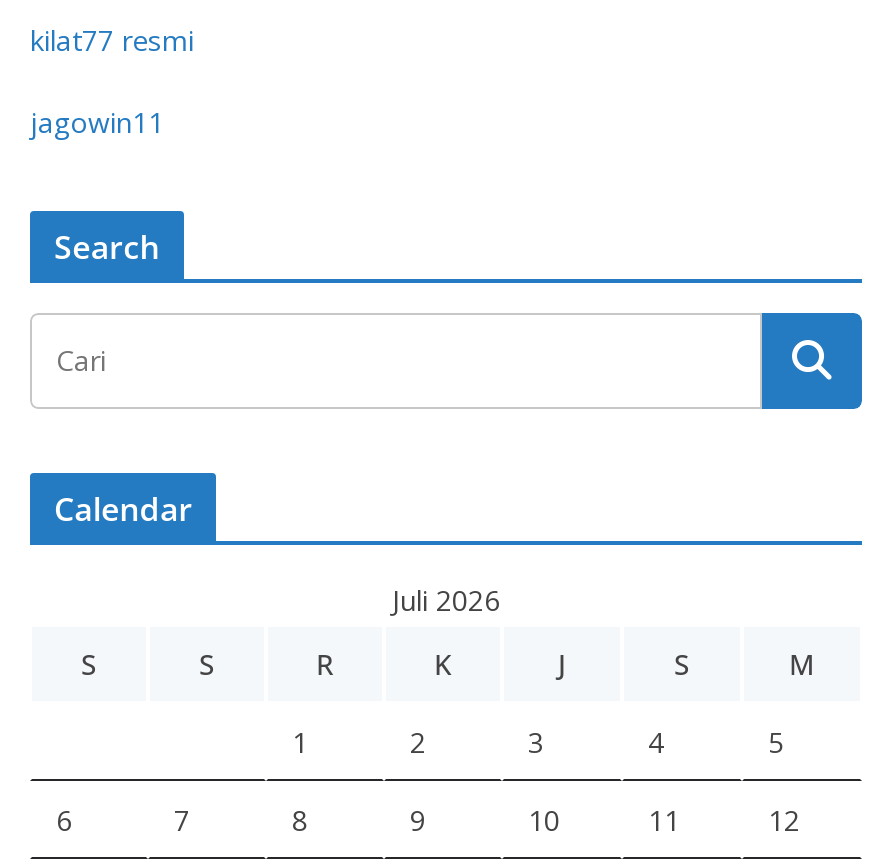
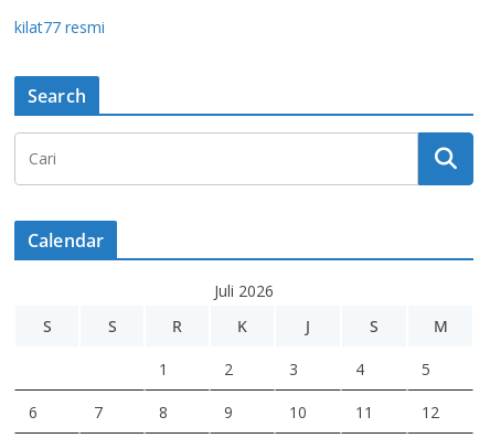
- jagowin11
